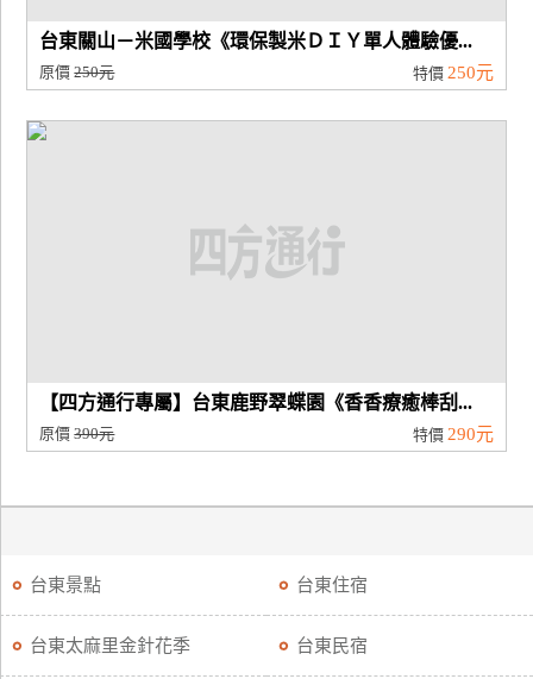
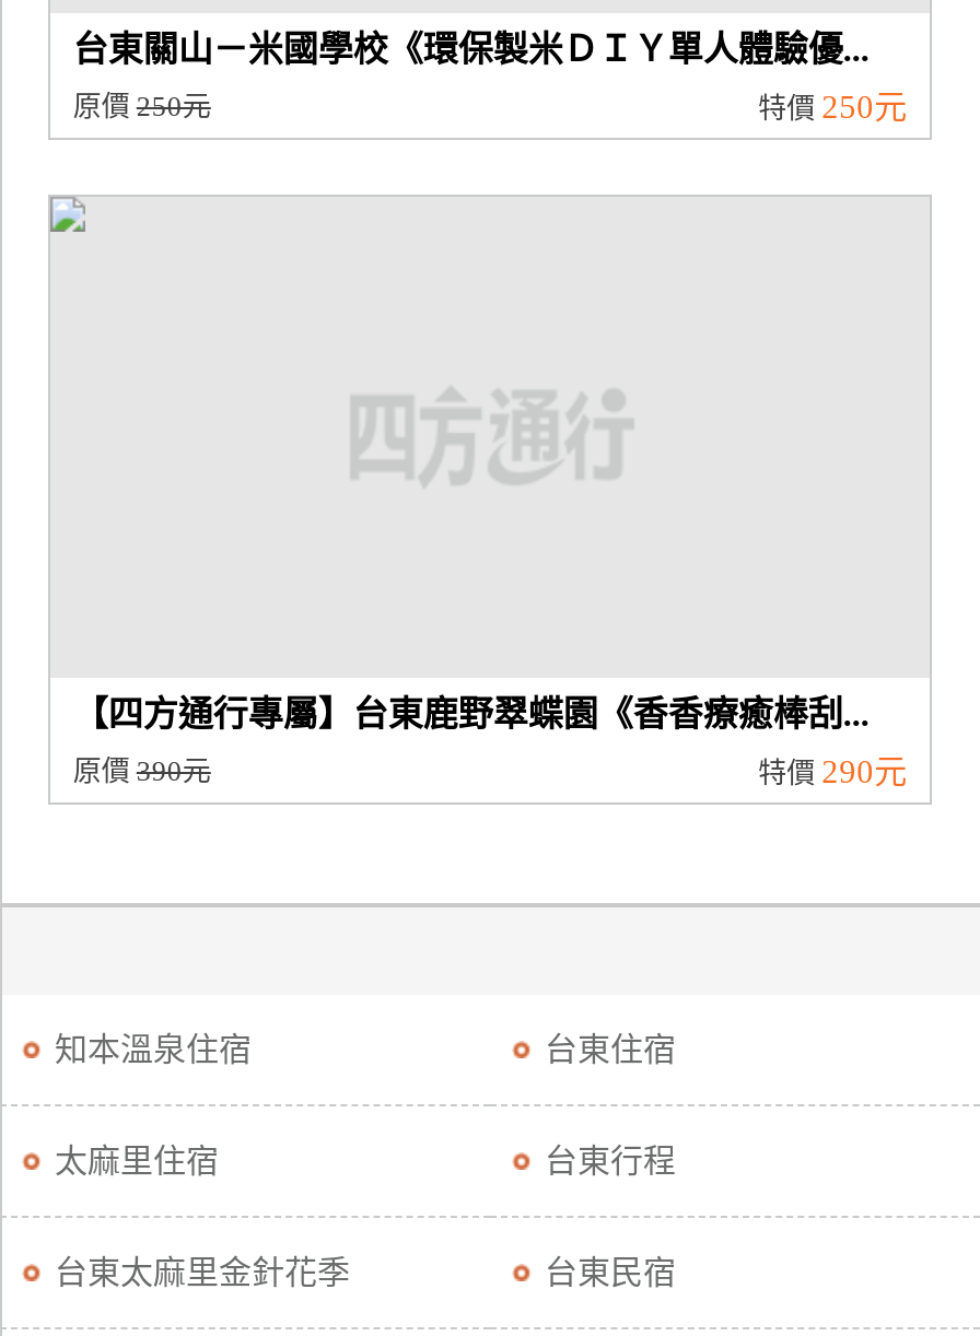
- 台東景點
+ 知本溫泉住宿

+ 太麻里住宿
+ 台東行程
